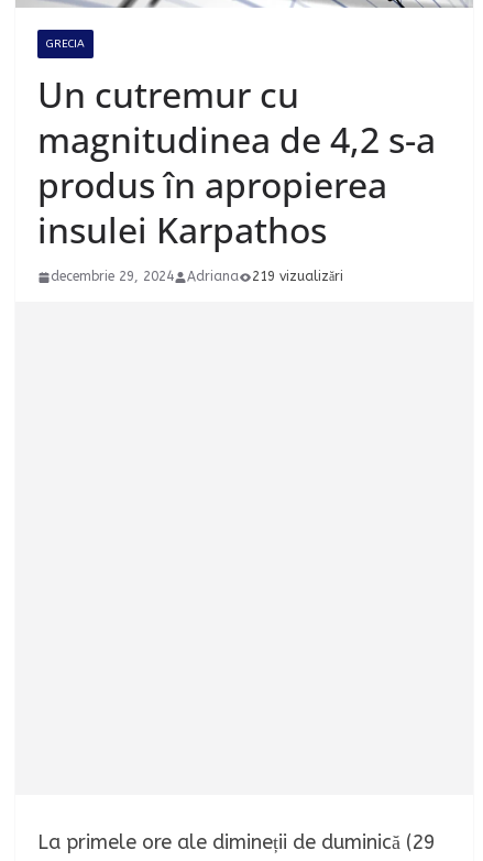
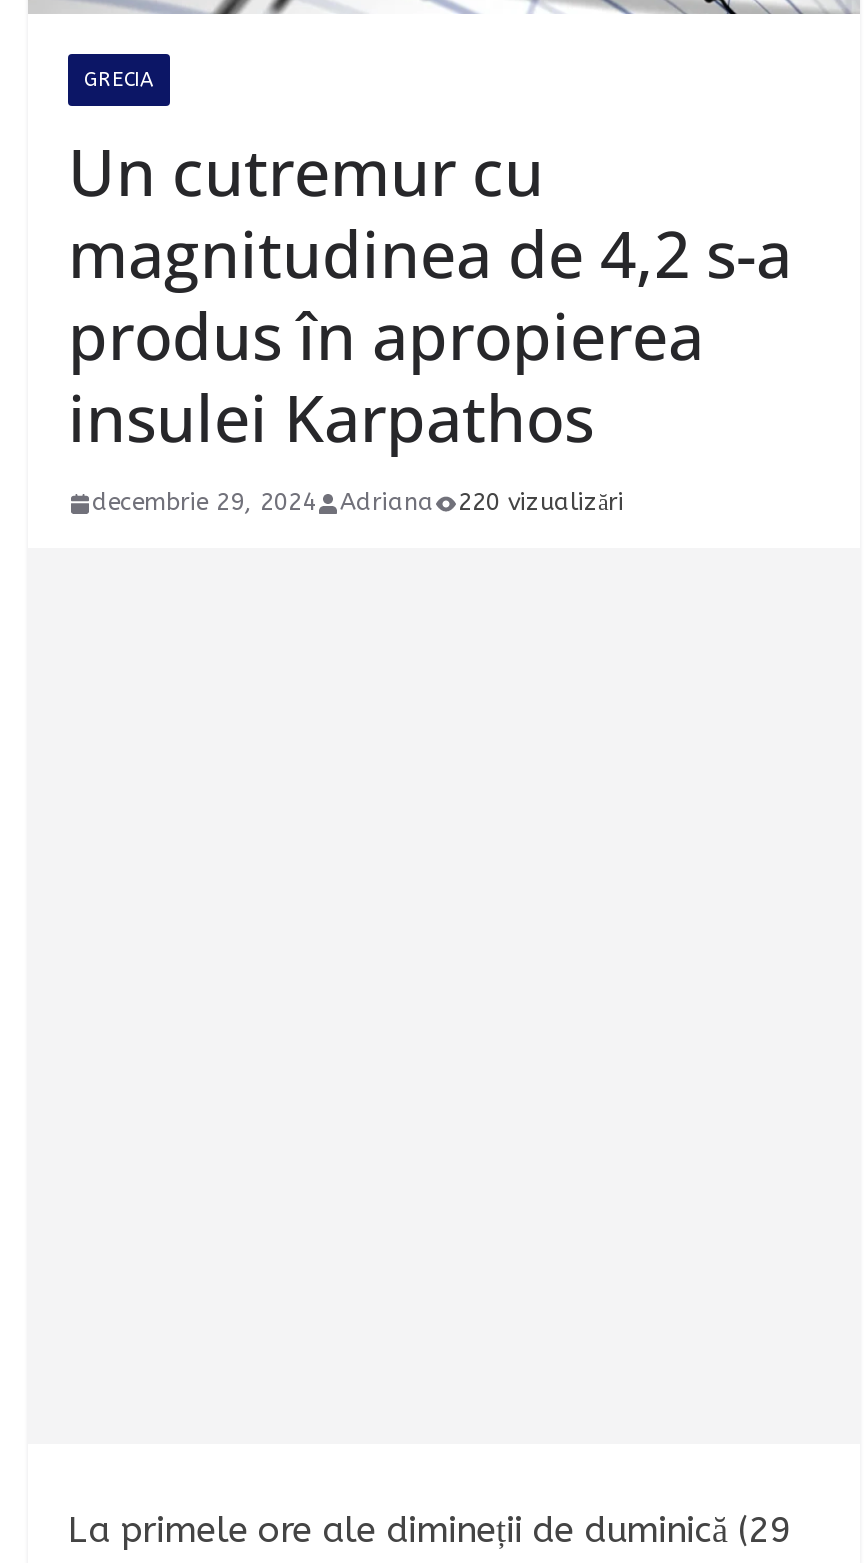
- decembrie 29, 2024 Adriana 219 vizualizări
+ decembrie 29, 2024 Adriana 220 vizualizări
